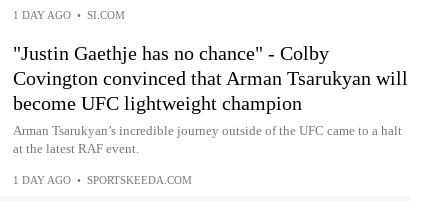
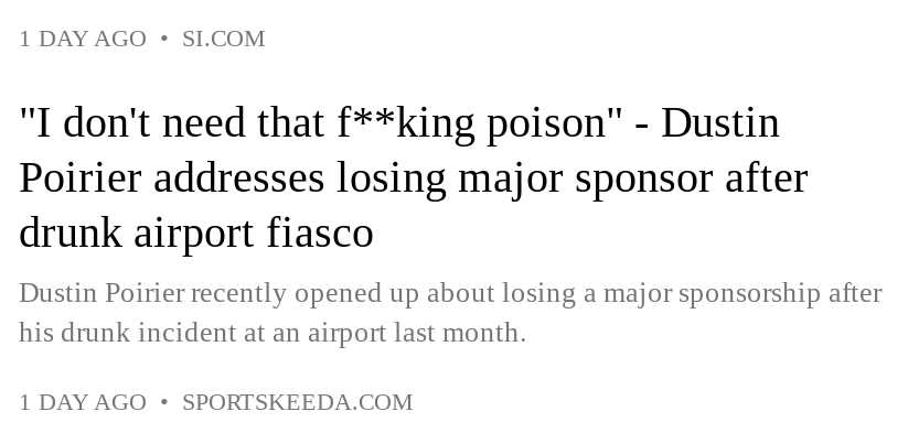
- "Justin Gaethje has no chance" - Colby
- Covington convinced that Arman Tsarukyan will
- become UFC lightweight champion
- Arman Tsarukyan’s incredible journey outside of the UFC came to a halt
- at the latest RAF event.
+ "I don't need that f**king poison" - Dustin
+ Poirier addresses losing major sponsor after
+ drunk airport fiasco
+ Dustin Poirier recently opened up about losing a major sponsorship after
+ his drunk incident at an airport last month.
